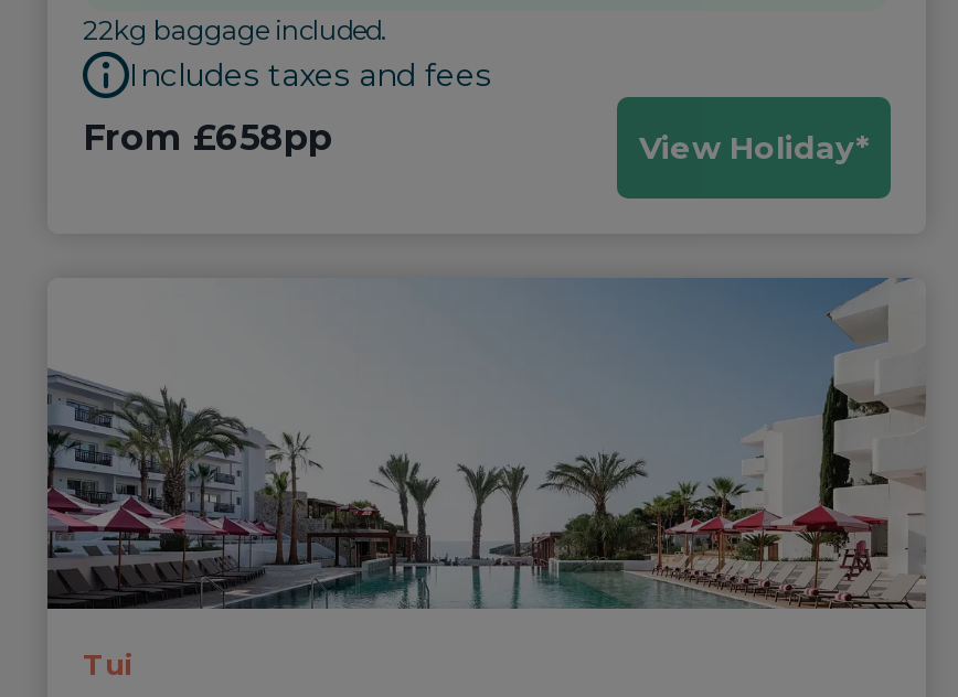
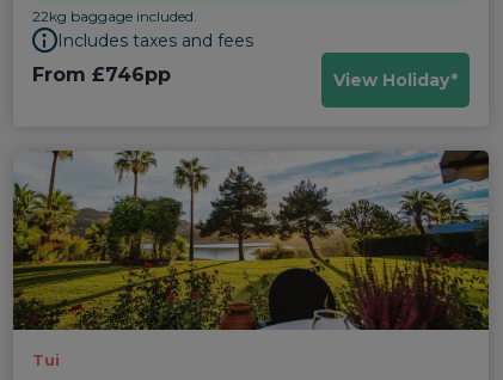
- From £658pp
+ From £746pp

- [image]
+ [image]
